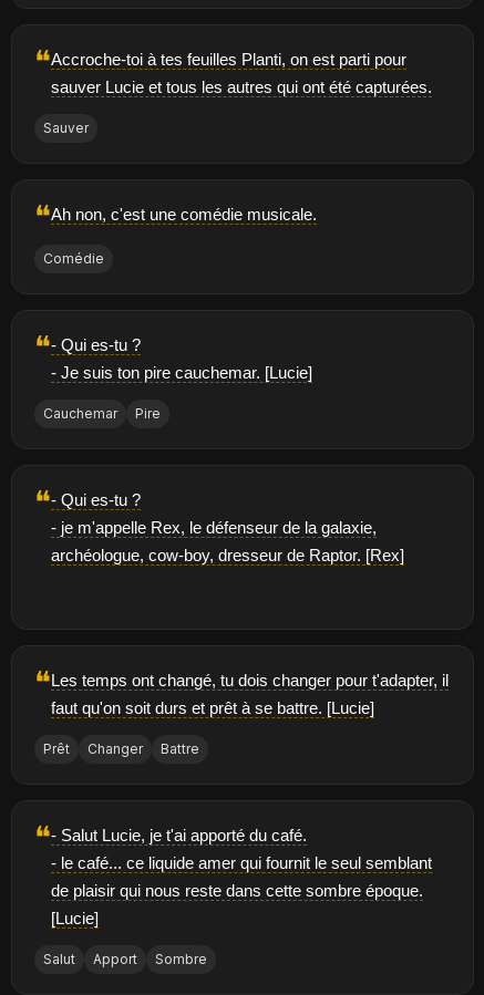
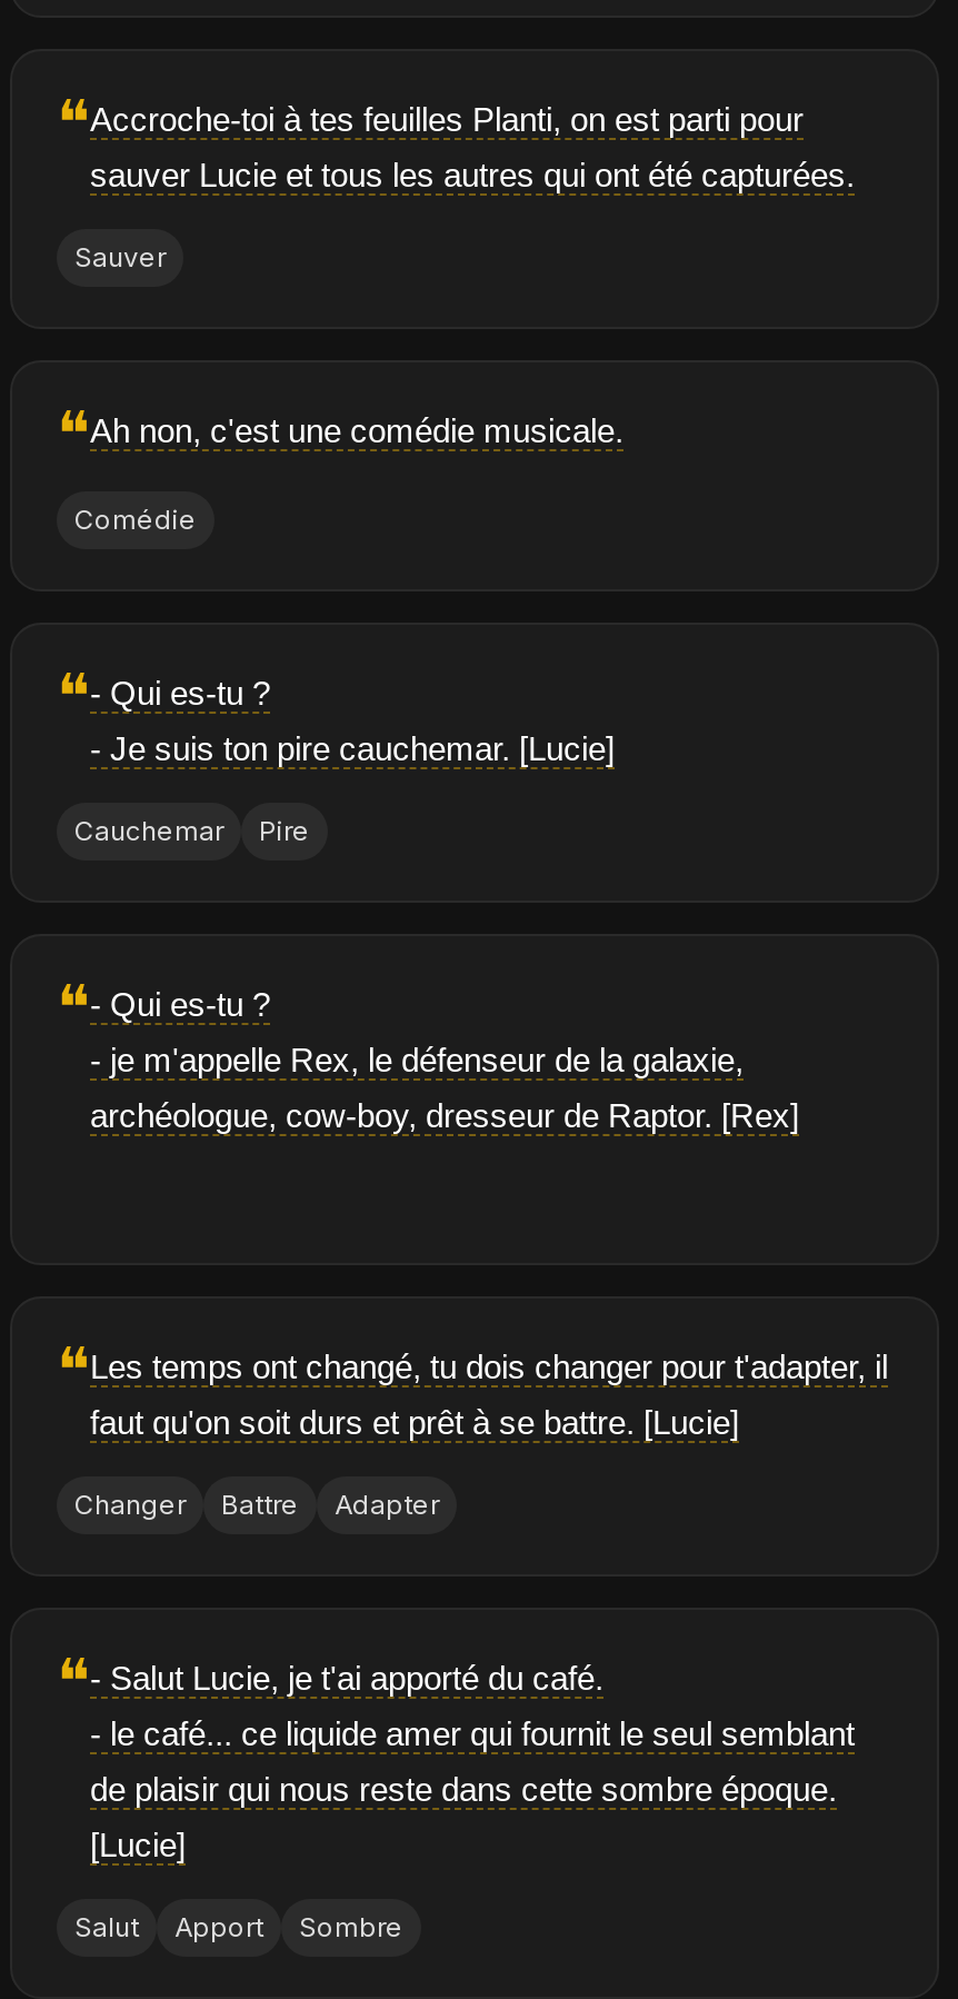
- Prêt

+ Adapter
